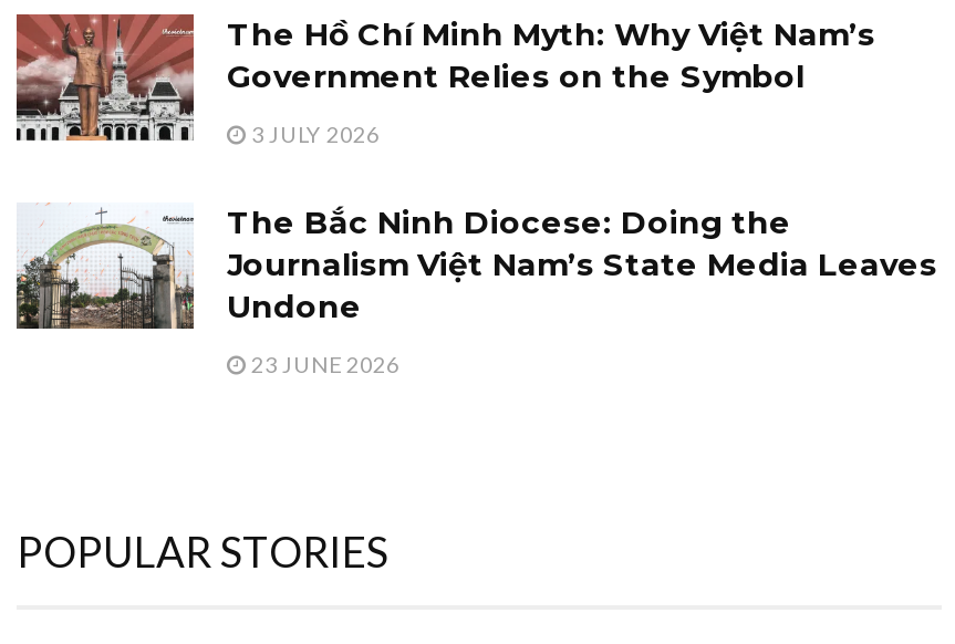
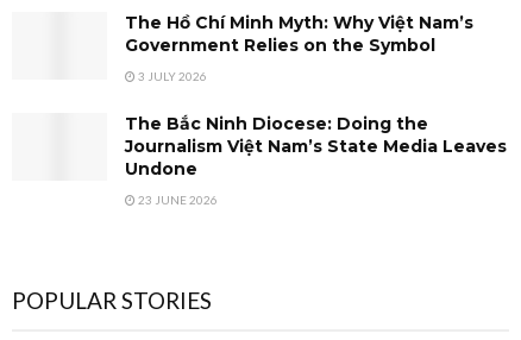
- [image]

- [image]
